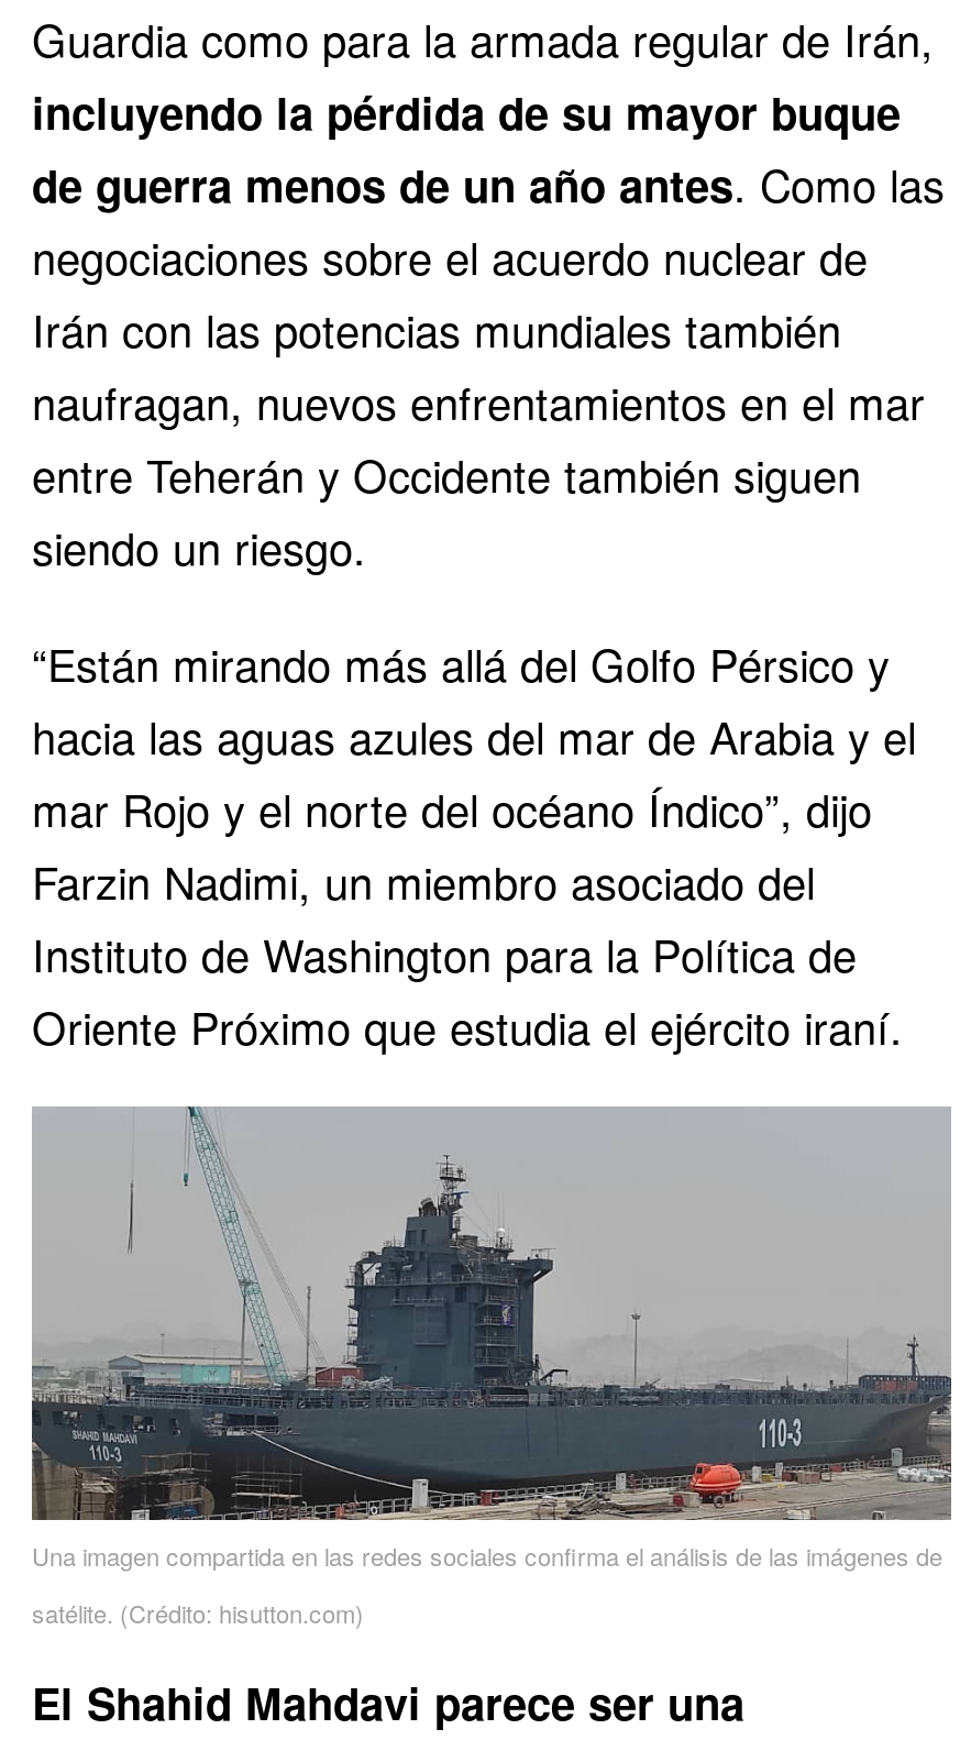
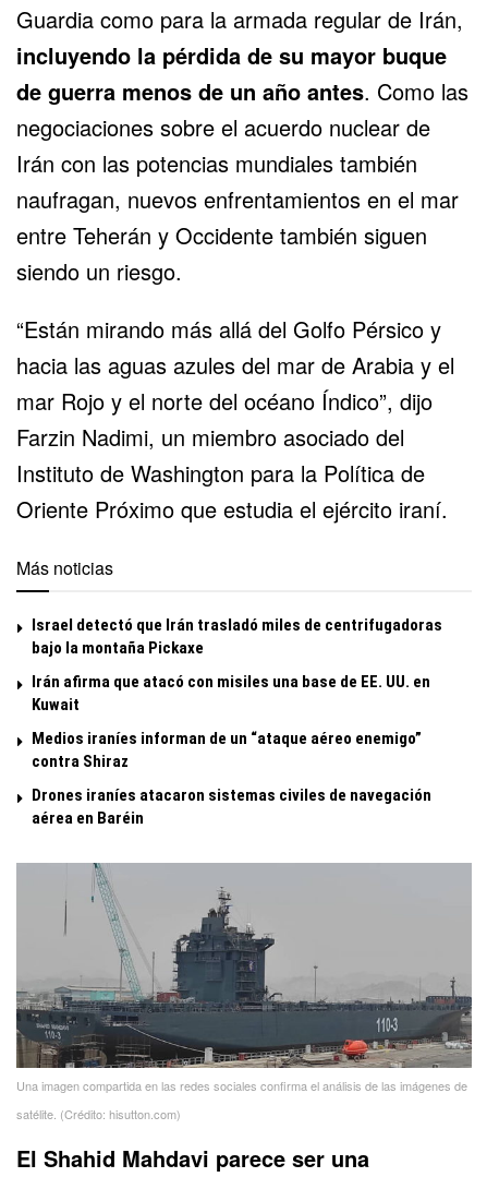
+ Más noticias
+ Israel detectó que Irán trasladó miles de centrifugadoras
+ bajo la montaña Pickaxe
+ Irán afirma que atacó con misiles una base de EE. UU. en
+ Kuwait
+ Medios iraníes informan de un “ataque aéreo enemigo”
+ contra Shiraz
+ Drones iraníes atacaron sistemas civiles de navegación
+ aérea en Baréin
